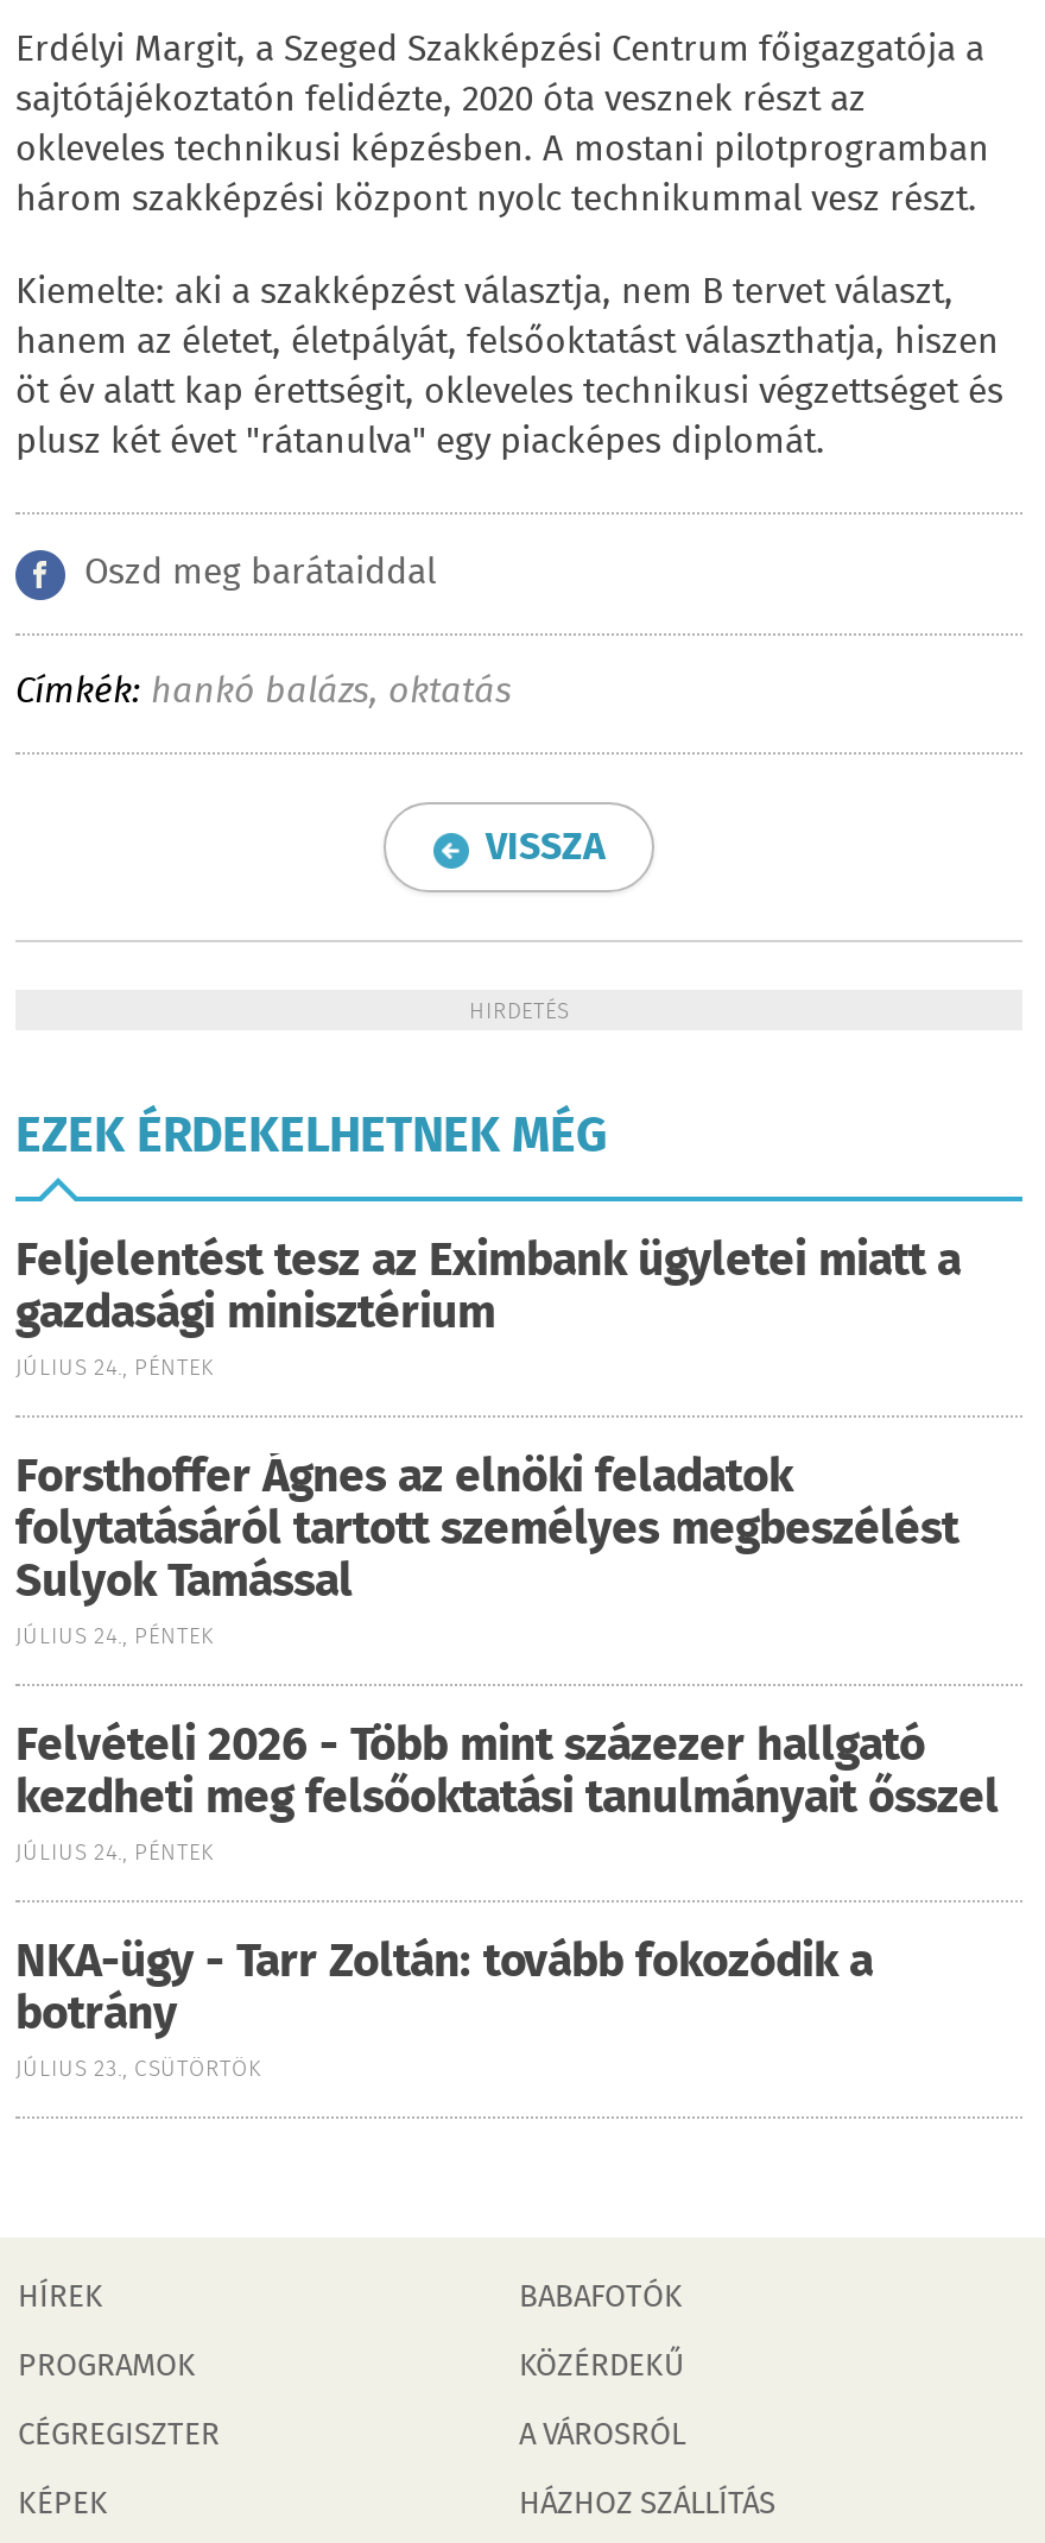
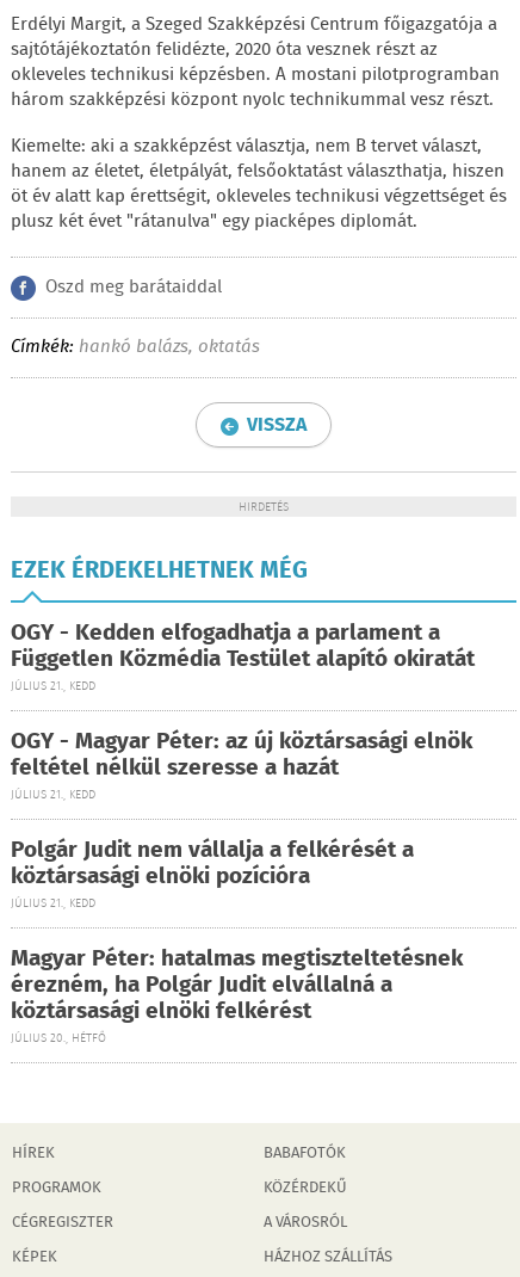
- Feljelentést tesz az Eximbank ügyletei miatt a
- gazdasági minisztérium
- JÚLIUS 24., PÉNTEK
+ OGY - Kedden elfogadhatja a parlament a
+ Független Közmédia Testület alapító okiratát
+ JÚLIUS 21., KEDD

- Forsthoffer Ágnes az elnöki feladatok
- folytatásáról tartott személyes megbeszélést
- Sulyok Tamással
- JÚLIUS 24., PÉNTEK
+ OGY - Magyar Péter: az új köztársasági elnök
+ feltétel nélkül szeresse a hazát
+ JÚLIUS 21., KEDD

- Felvételi 2026 - Több mint százezer hallgató
- kezdheti meg felsőoktatási tanulmányait ősszel
- JÚLIUS 24., PÉNTEK
+ Polgár Judit nem vállalja a felkérését a
+ köztársasági elnöki pozícióra
+ JÚLIUS 21., KEDD

- NKA-ügy - Tarr Zoltán: tovább fokozódik a
- botrány
- JÚLIUS 23., CSÜTÖRTÖK
+ Magyar Péter: hatalmas megtiszteltetésnek
+ érezném, ha Polgár Judit elvállalná a
+ köztársasági elnöki felkérést
+ JÚLIUS 20., HÉTFŐ
